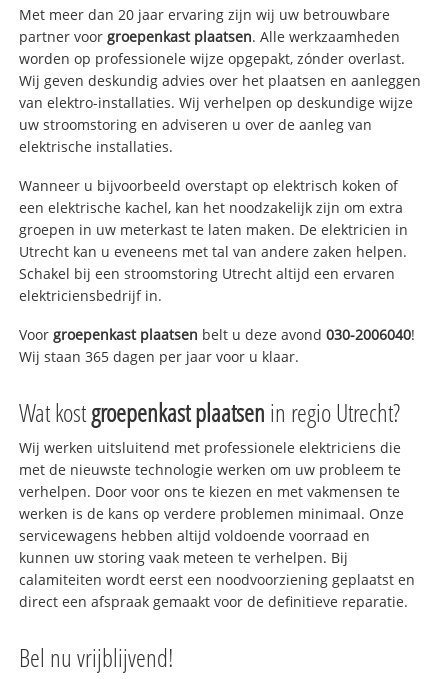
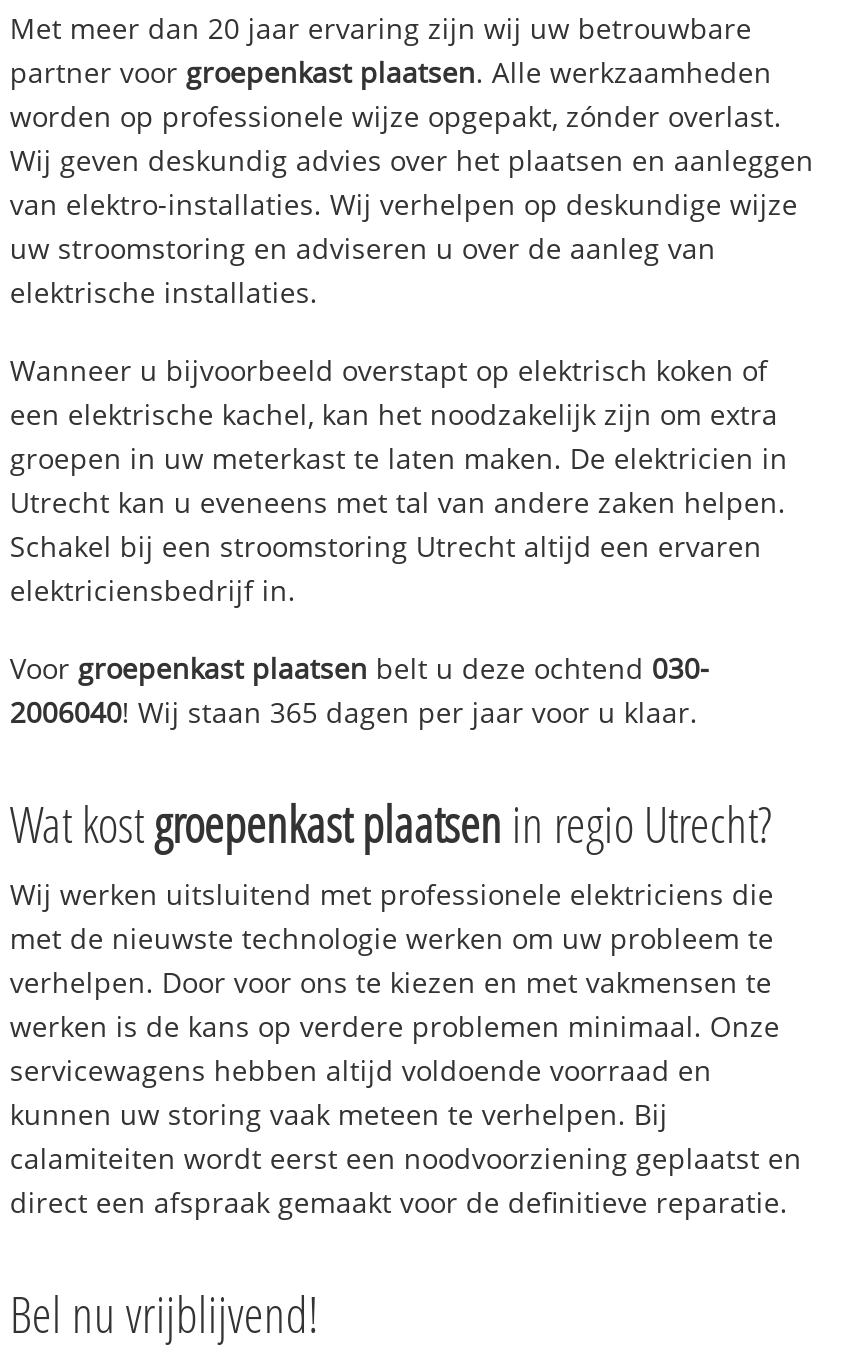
- Voor groepenkast plaatsen belt u deze avond 030-2006040!
- Wij staan 365 dagen per jaar voor u klaar.
+ Voor groepenkast plaatsen belt u deze ochtend 030-
+ 2006040! Wij staan 365 dagen per jaar voor u klaar.
